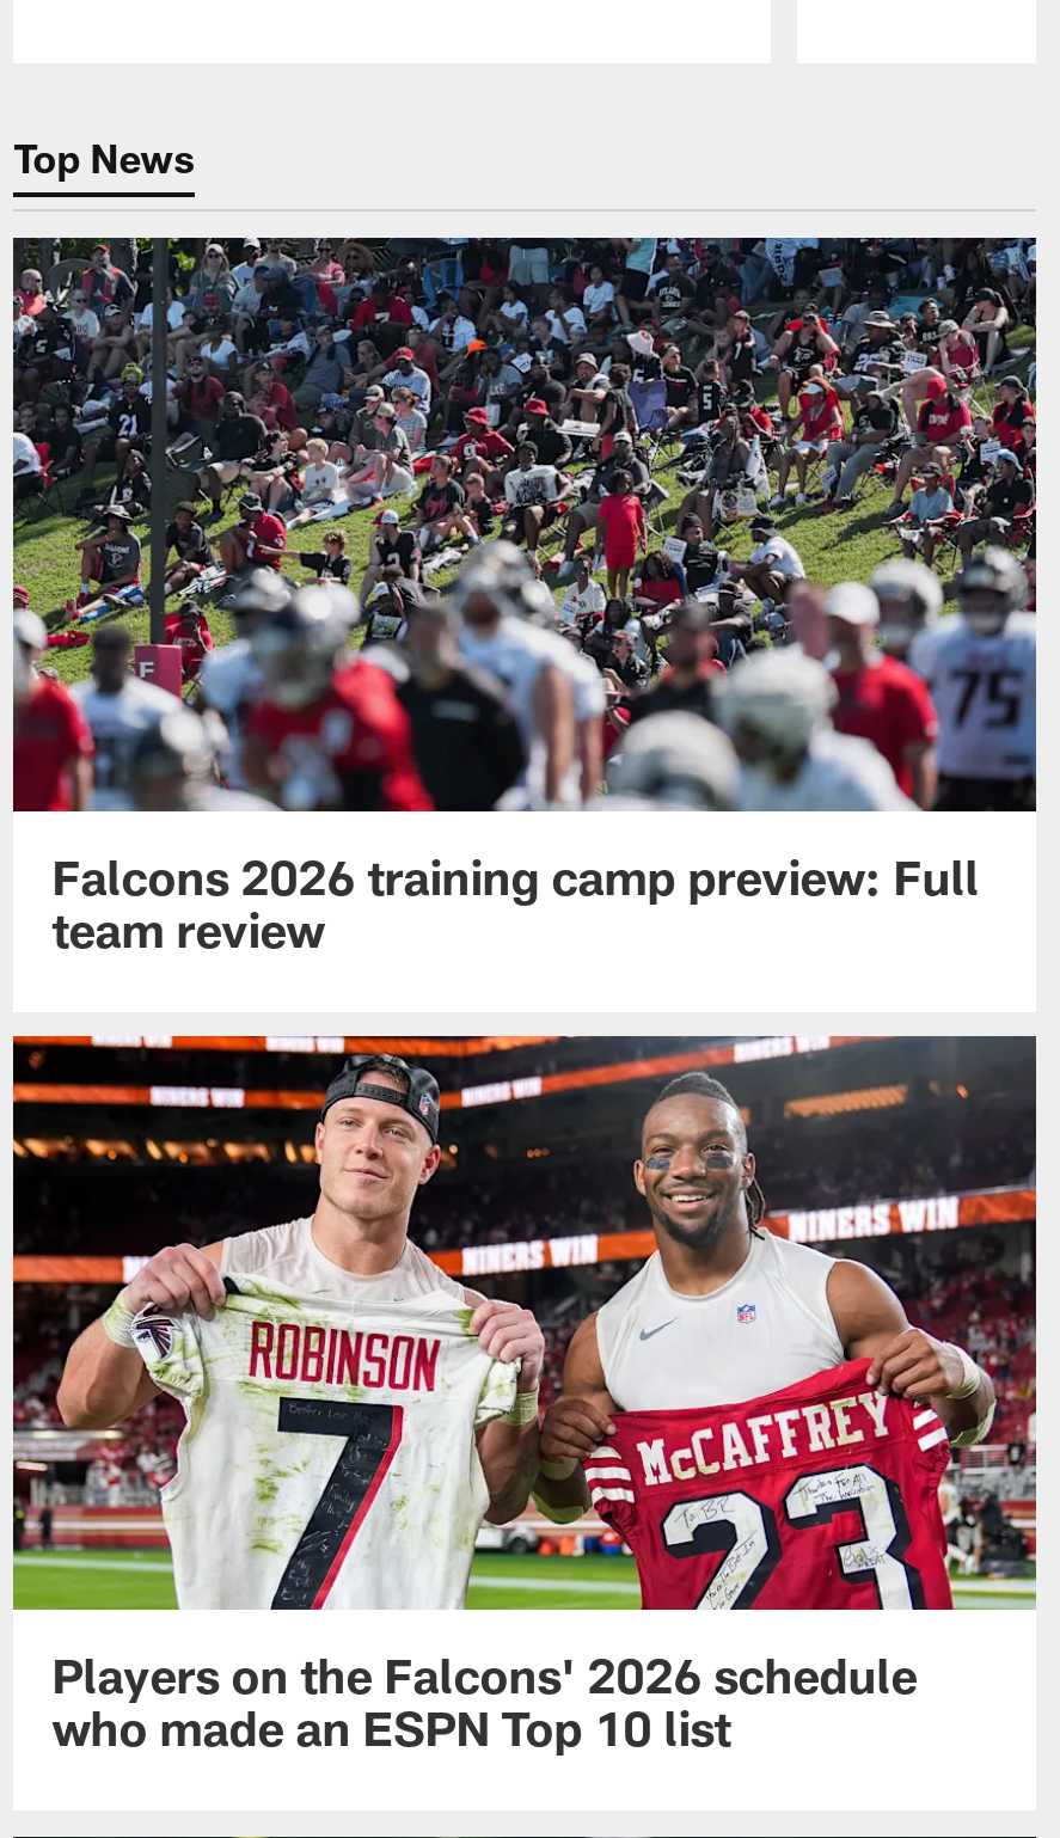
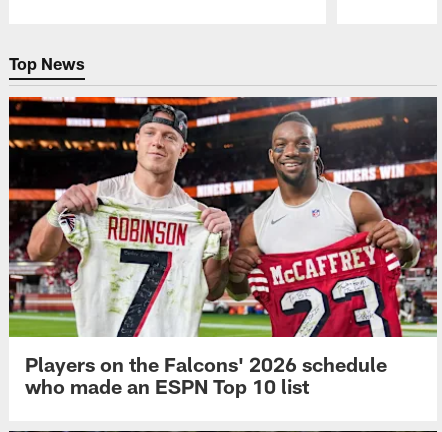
- [image]
- Falcons 2026 training camp preview: Full
- team review
